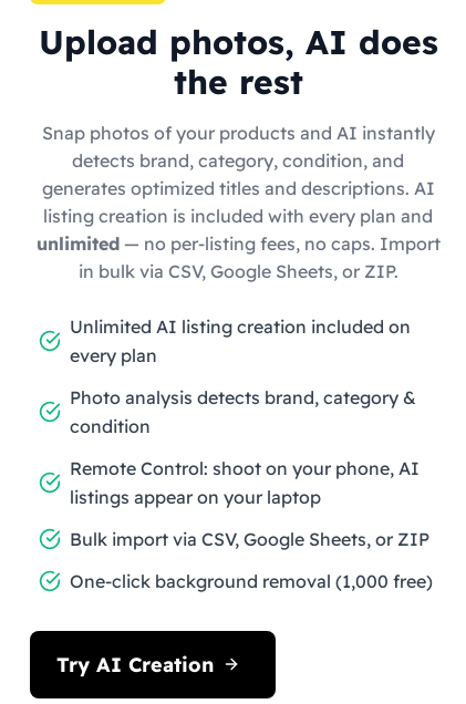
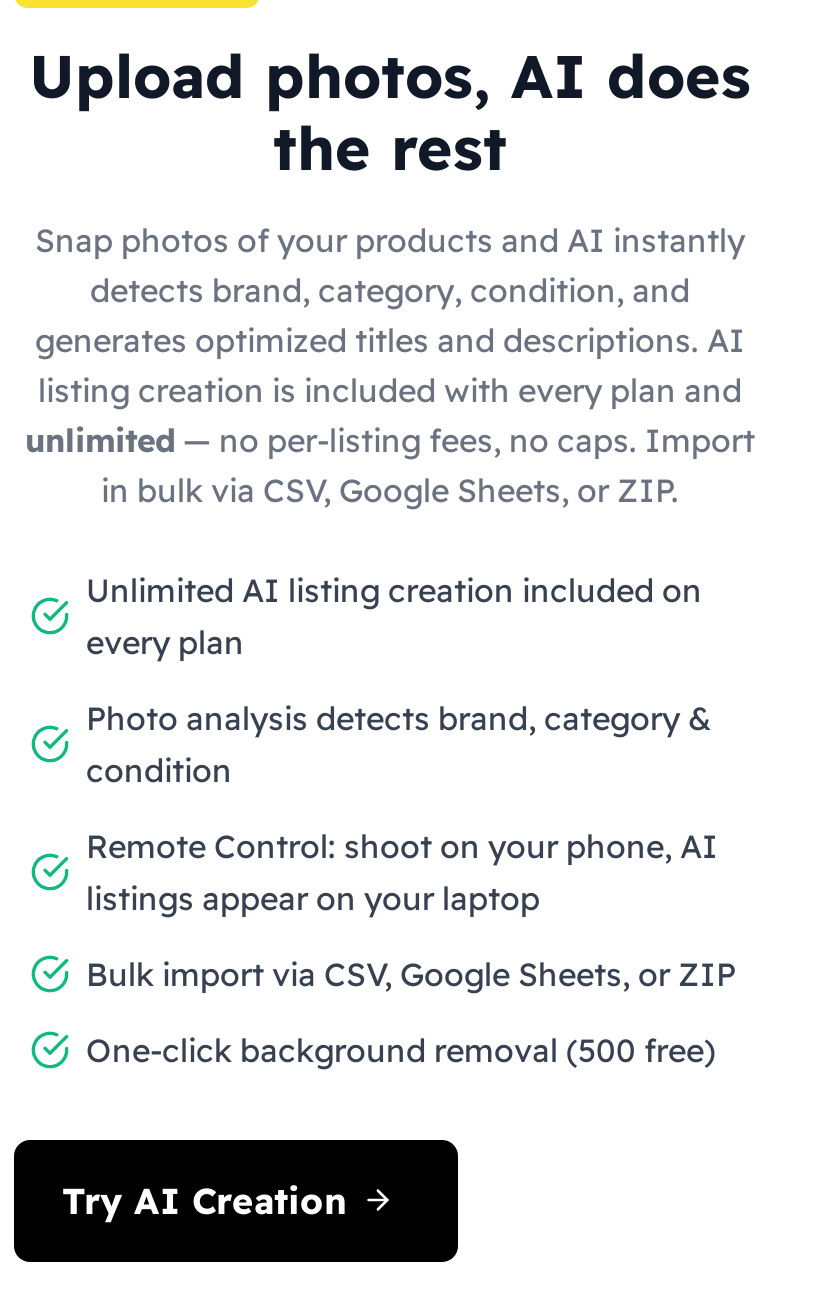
- One-click background removal (1,000 free)
+ One-click background removal (500 free)
